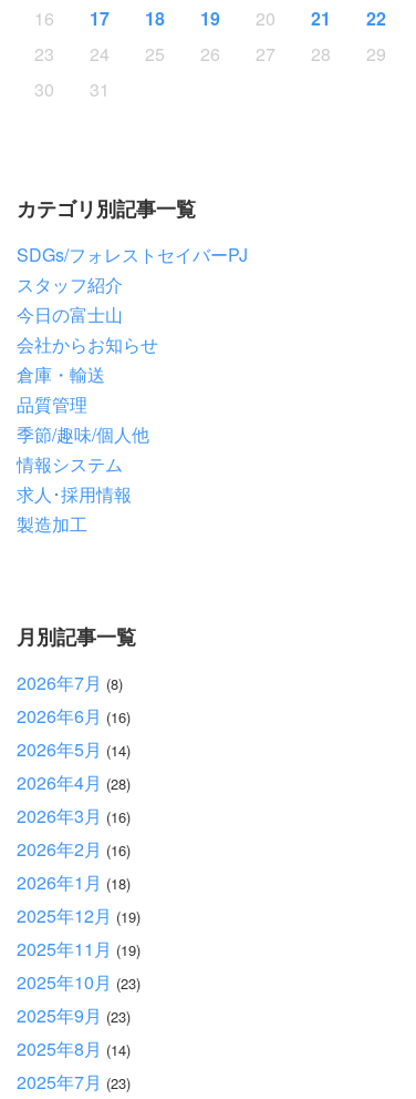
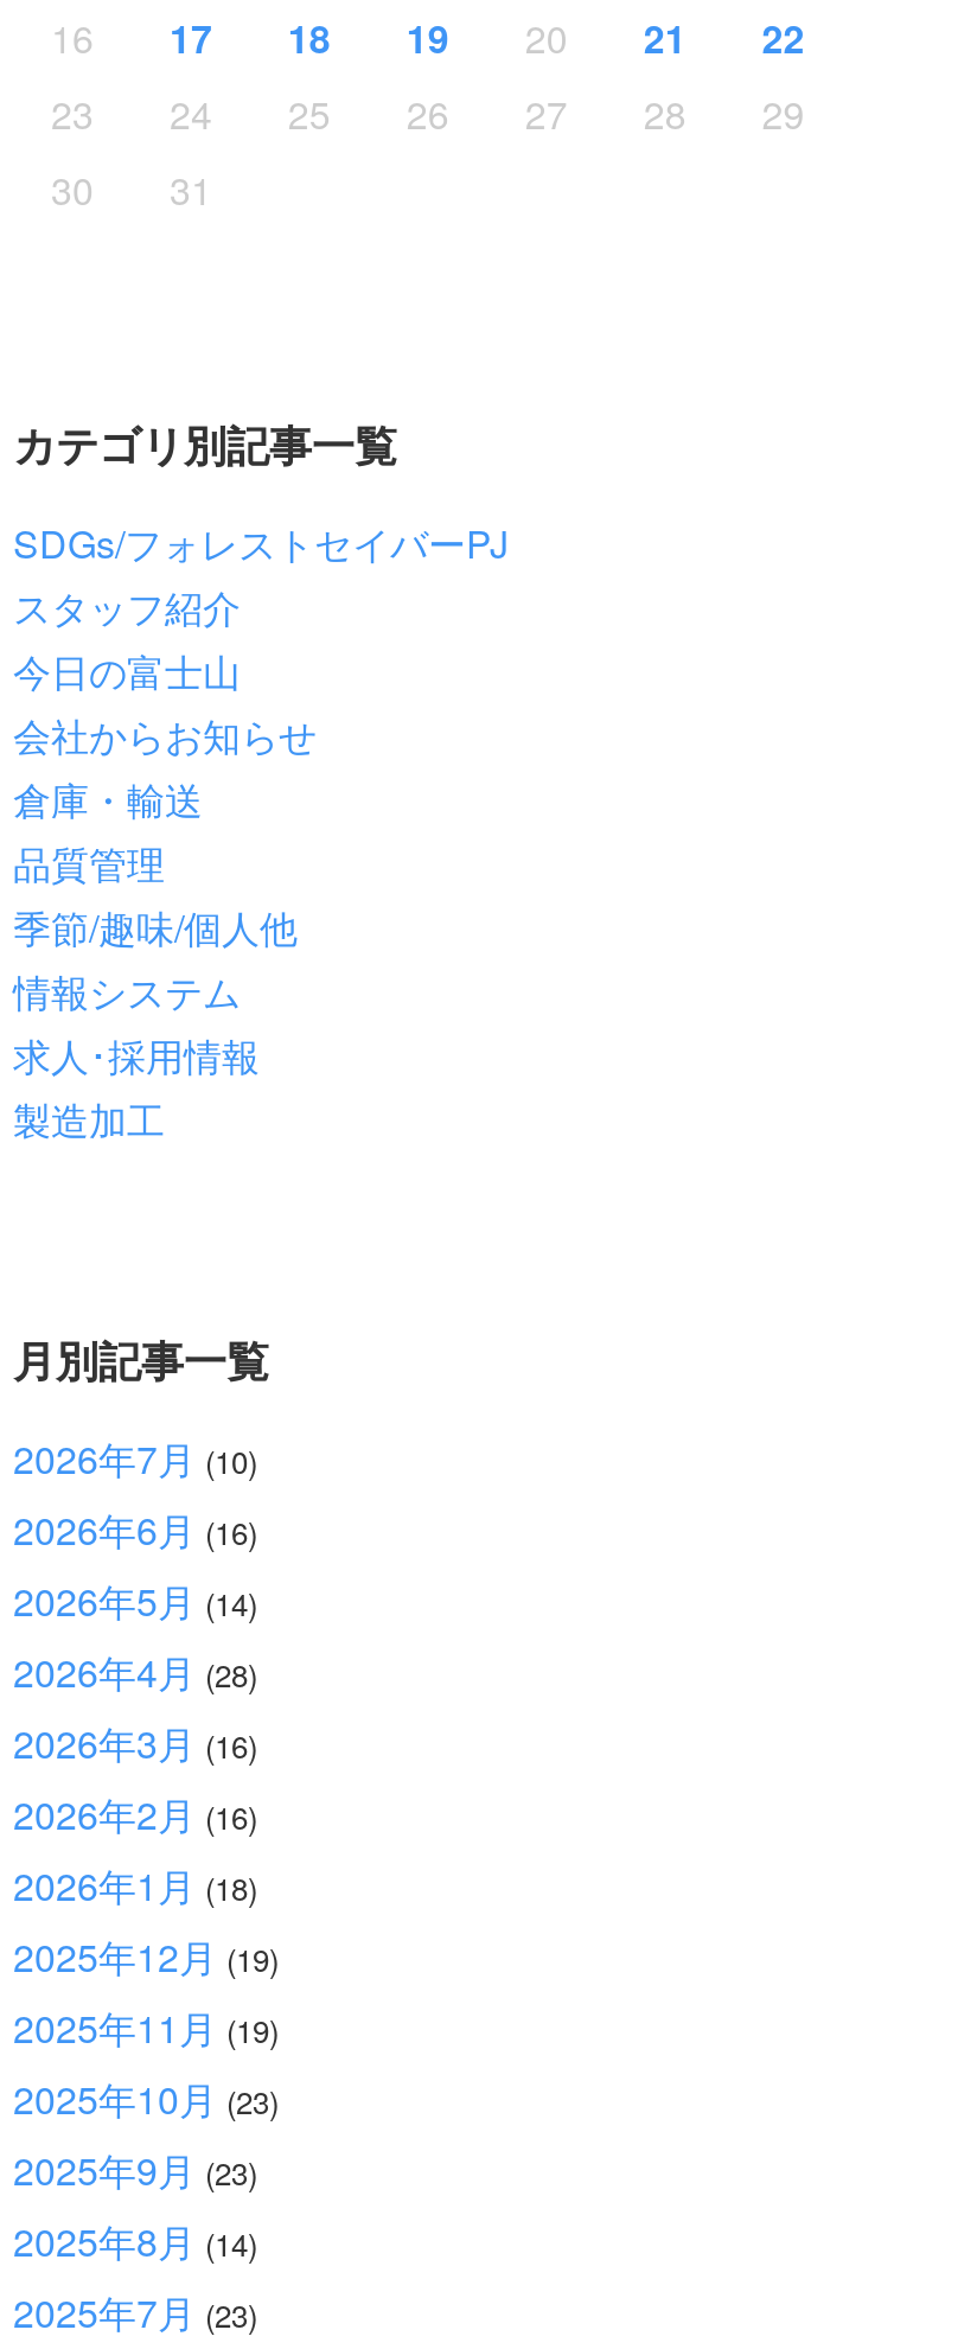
- 2026年7月(8)
+ 2026年7月(10)
